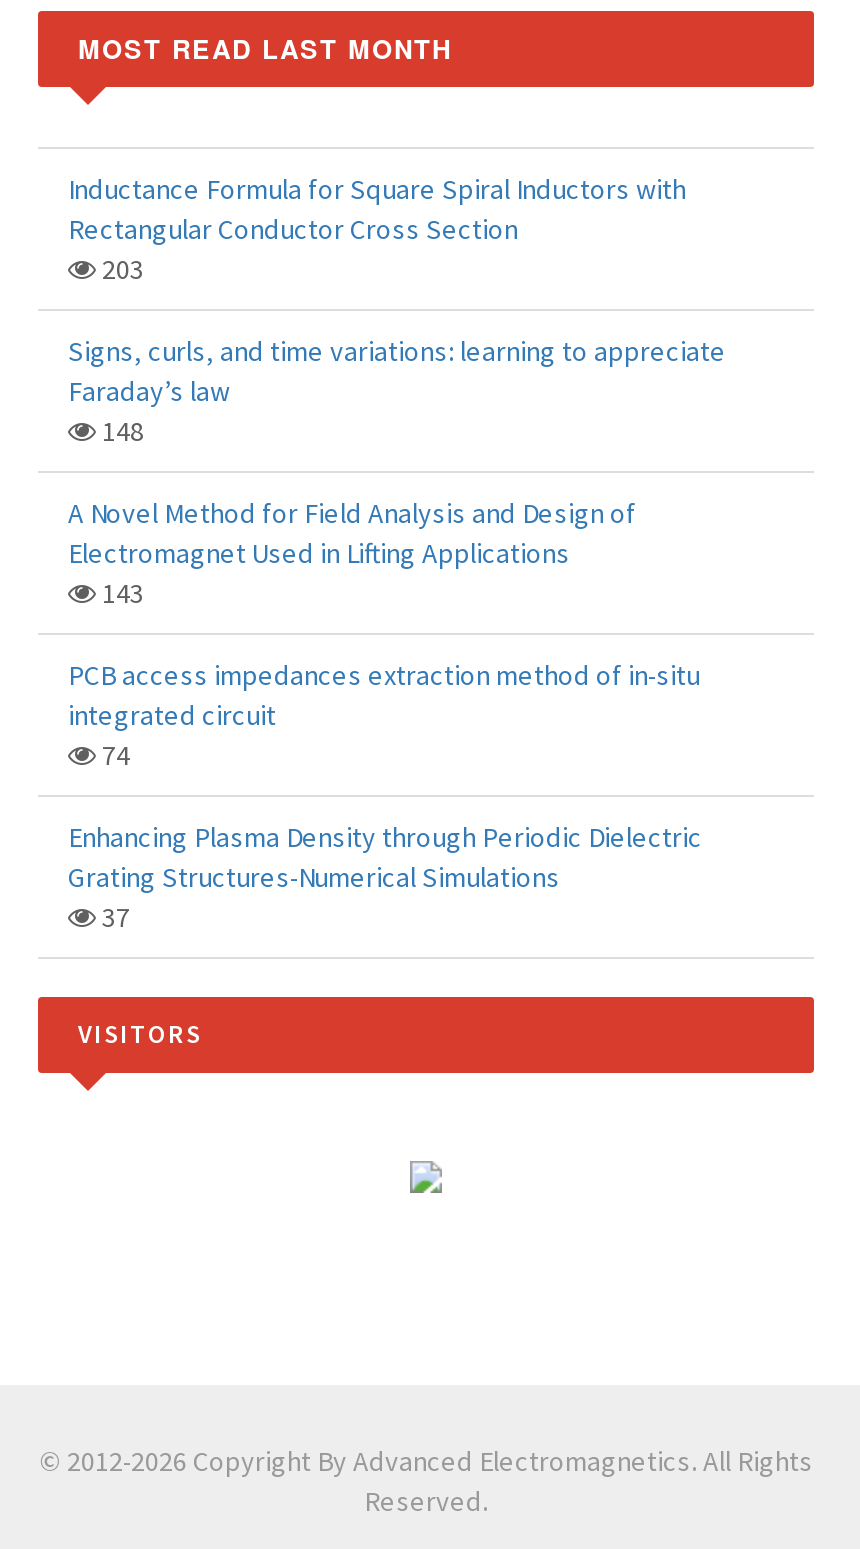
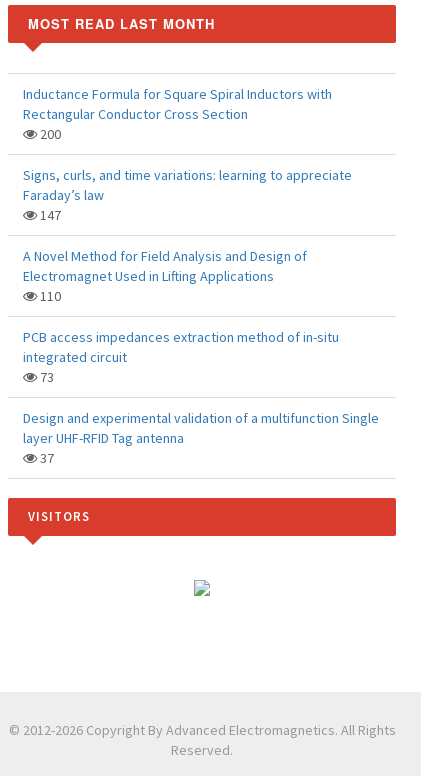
- 203
+ 200

- 148
+ 147

- 143
+ 110

- 74
+ 73

- Enhancing Plasma Density through Periodic Dielectric
- Grating Structures-Numerical Simulations
+ Design and experimental validation of a multifunction Single
+ layer UHF-RFID Tag antenna
